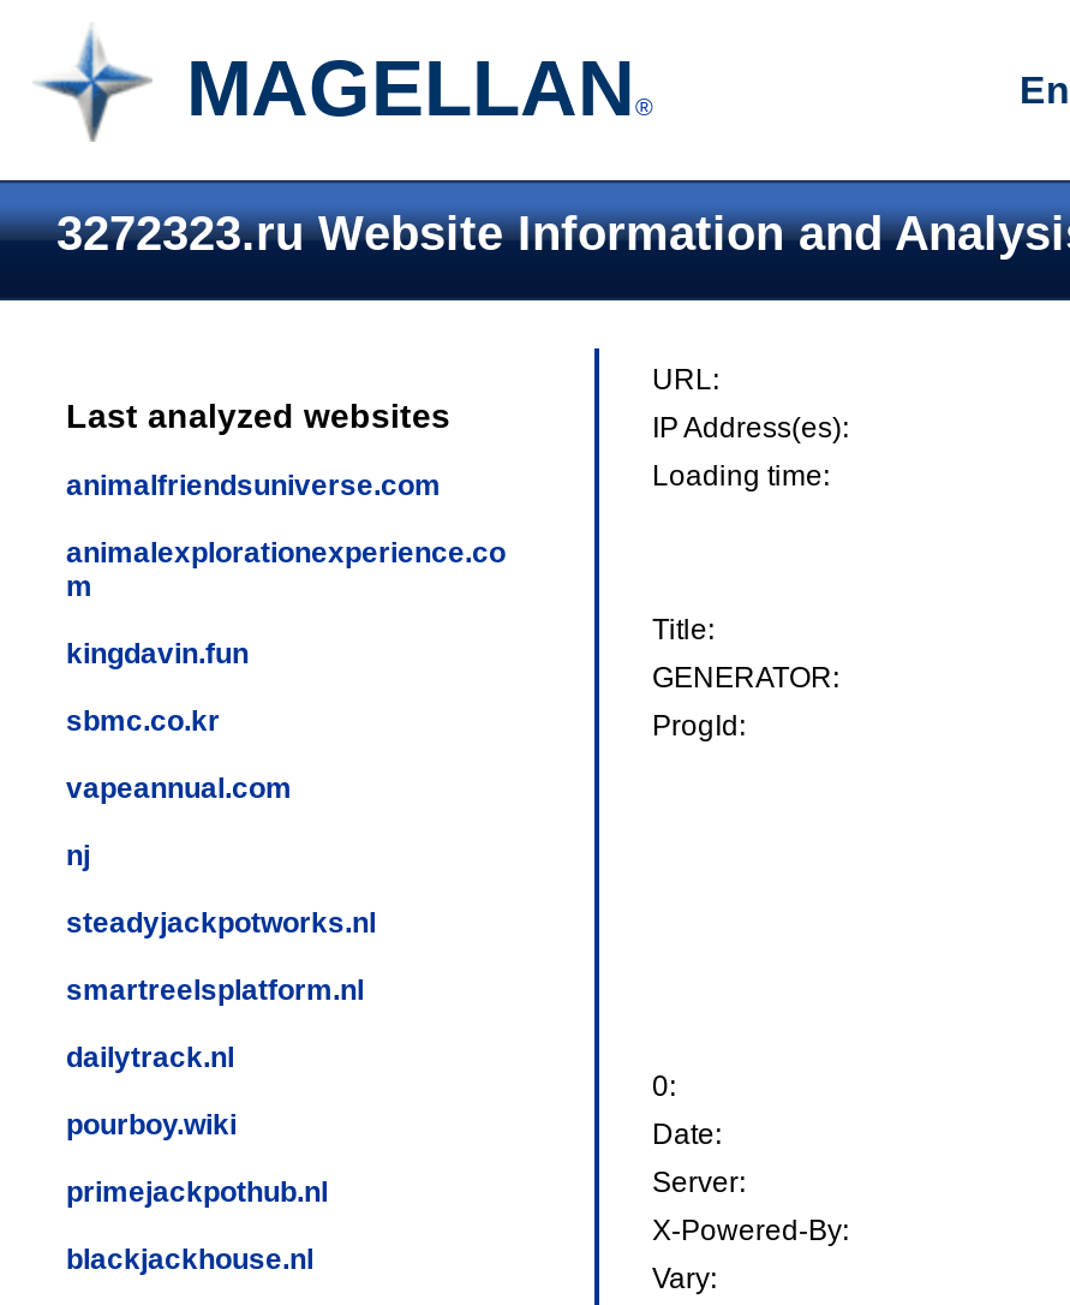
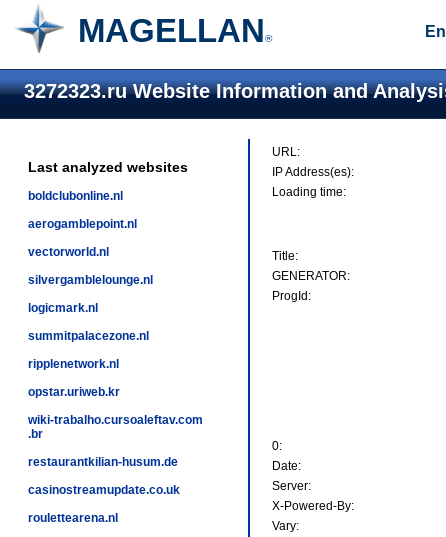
- animalfriendsuniverse.com
+ boldclubonline.nl

- animalexplorationexperience.co
- m
+ aerogamblepoint.nl

- kingdavin.fun
+ vectorworld.nl

- sbmc.co.kr
+ silvergamblelounge.nl

- vapeannual.com
+ logicmark.nl

- nj
+ summitpalacezone.nl

- steadyjackpotworks.nl
+ ripplenetwork.nl

- smartreelsplatform.nl
+ opstar.uriweb.kr

- dailytrack.nl
+ wiki-trabalho.cursoaleftav.com
+ .br

- pourboy.wiki
+ restaurantkilian-husum.de

- primejackpothub.nl
+ casinostreamupdate.co.uk

- blackjackhouse.nl
+ roulettearena.nl
